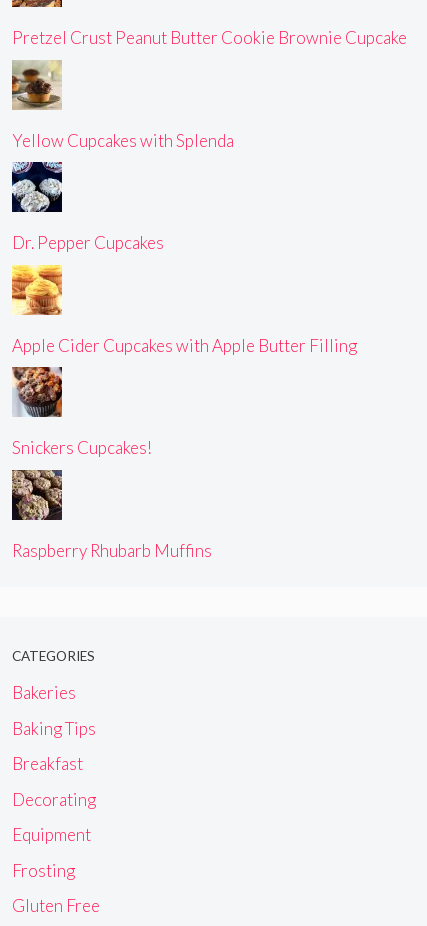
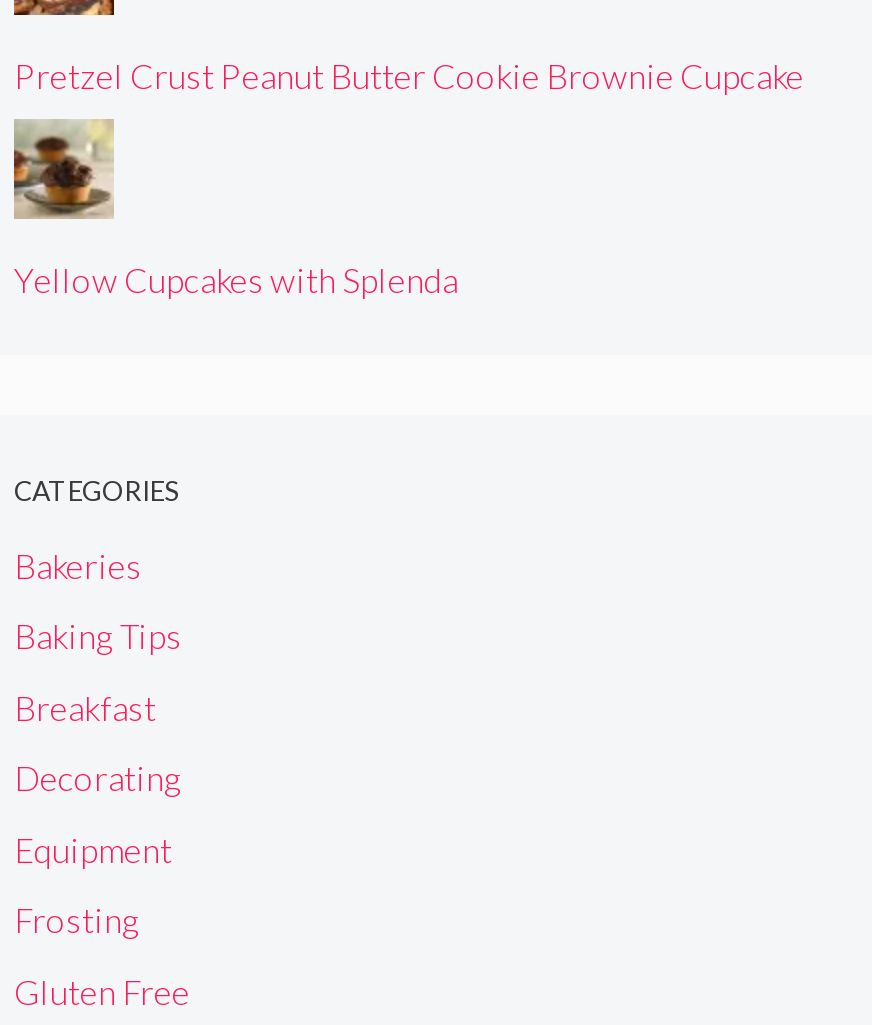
- [image]
- Dr. Pepper Cupcakes

- [image]
- Apple Cider Cupcakes with Apple Butter Filling

- [image]
- Snickers Cupcakes!

- [image]
- Raspberry Rhubarb Muffins
